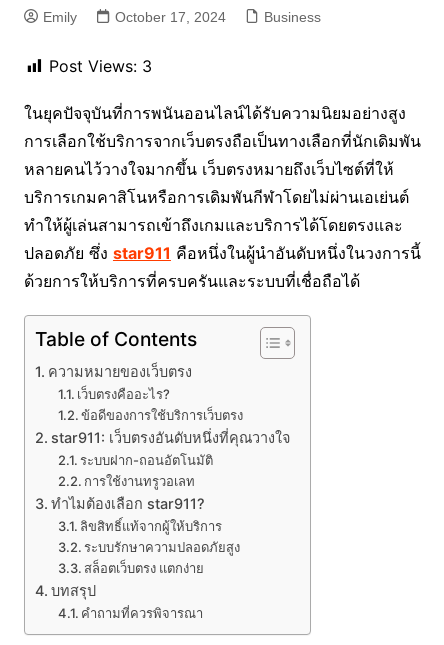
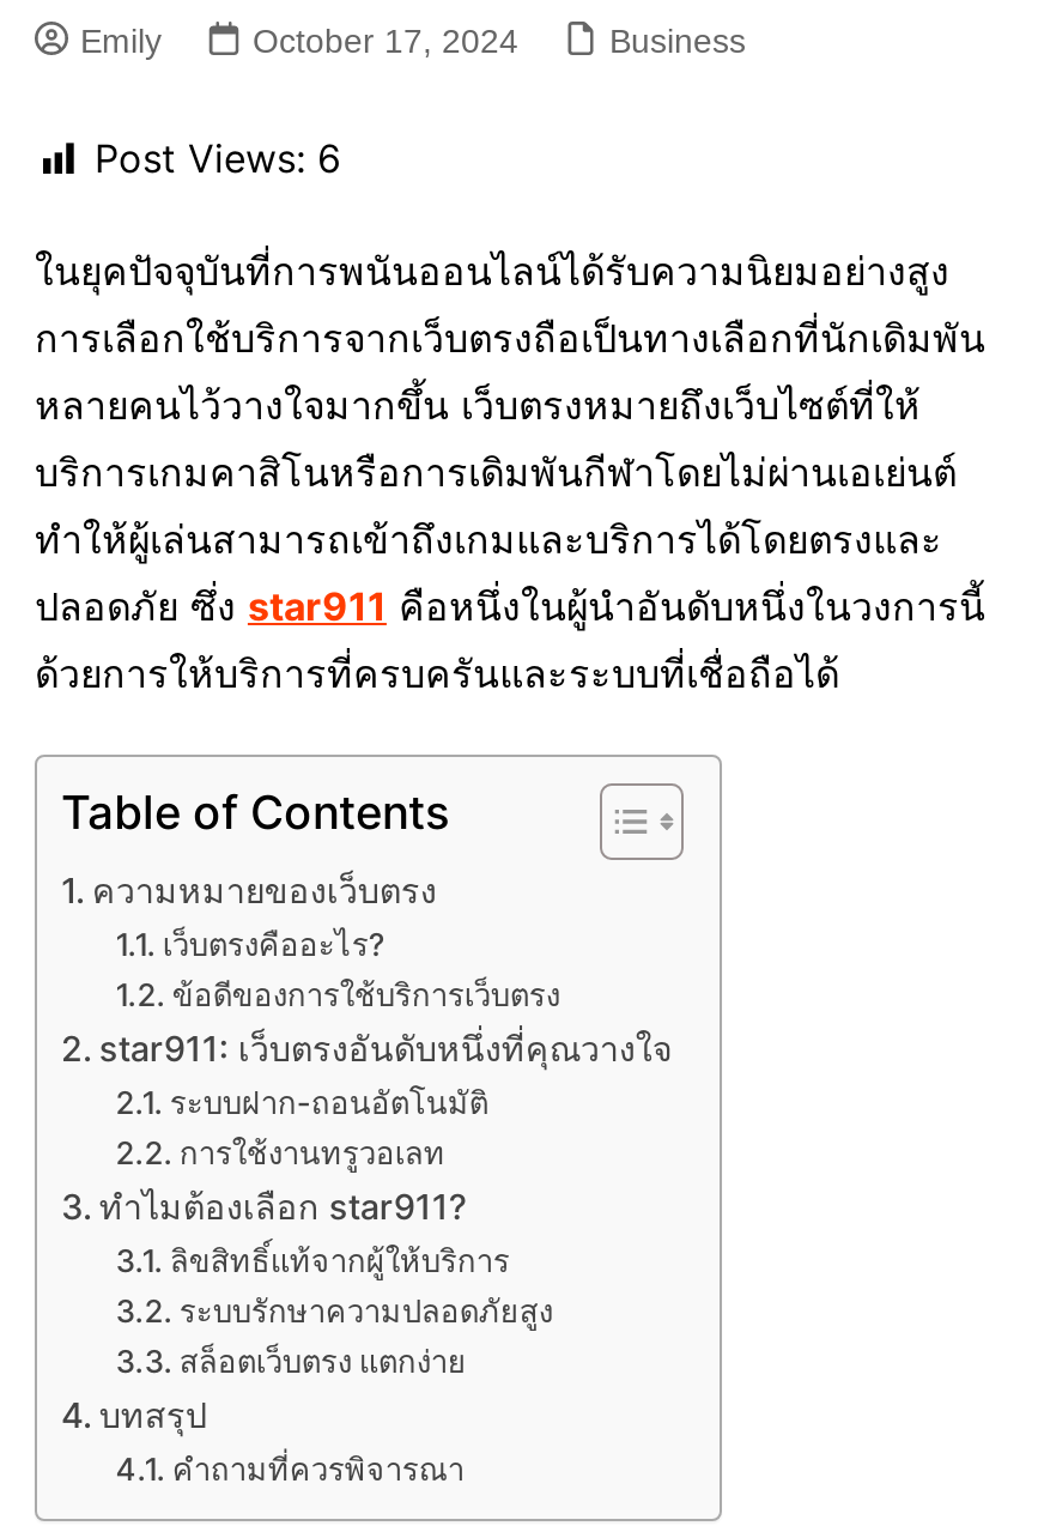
- Post Views: 3
+ Post Views: 6
